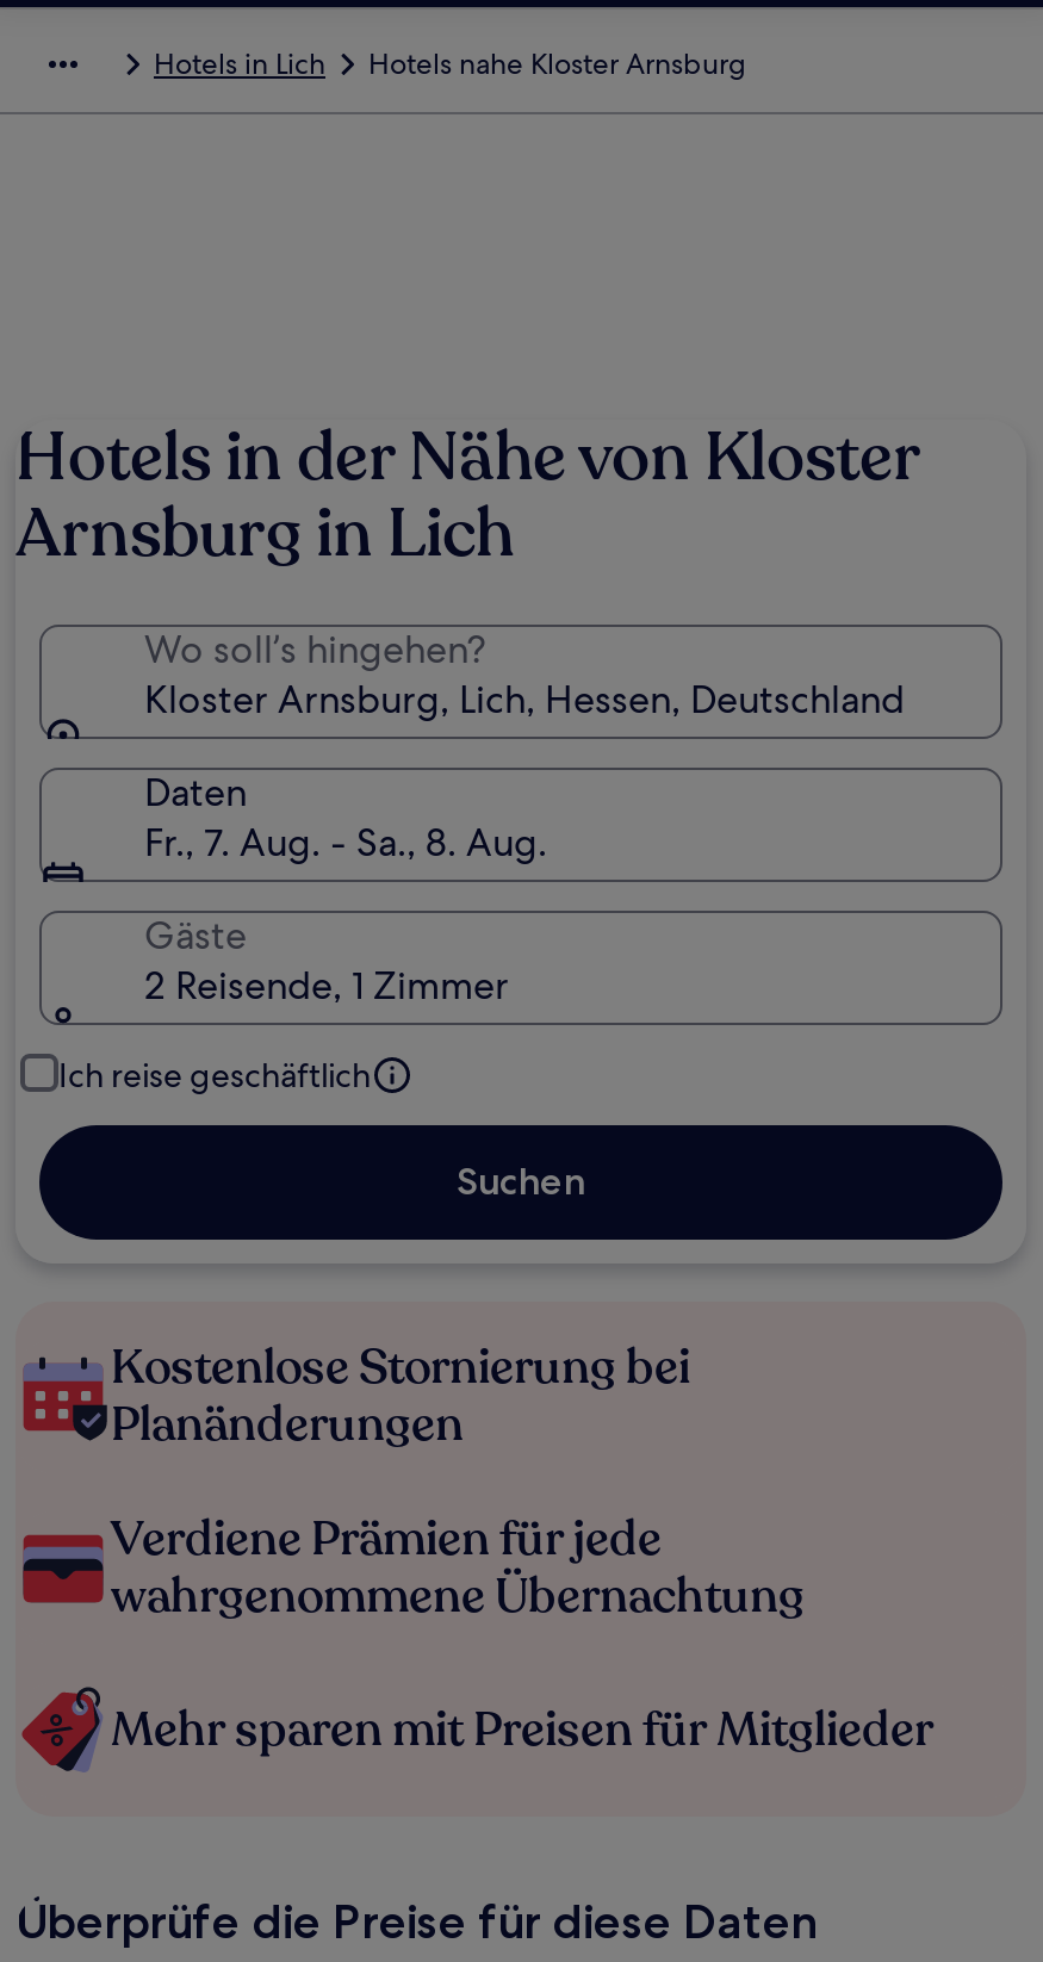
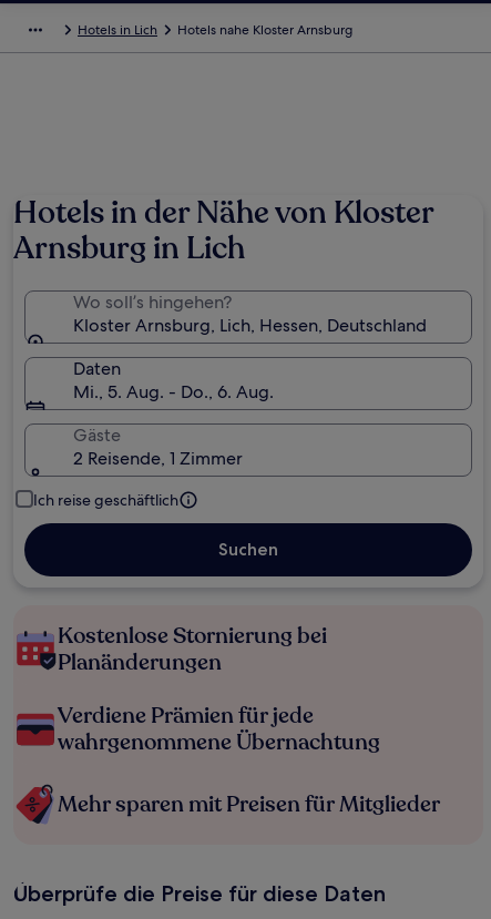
- Fr., 7. Aug. - Sa., 8. Aug.
+ Mi., 5. Aug. - Do., 6. Aug.
